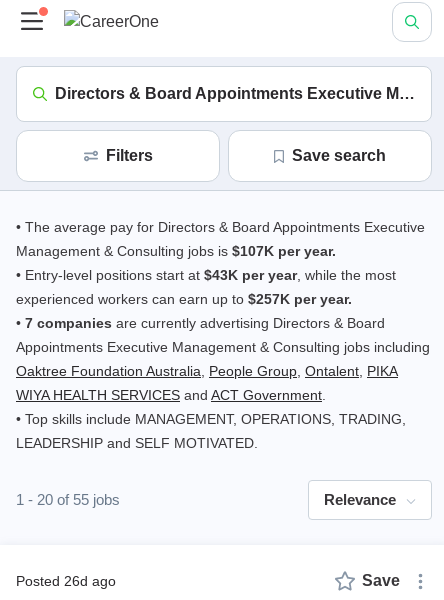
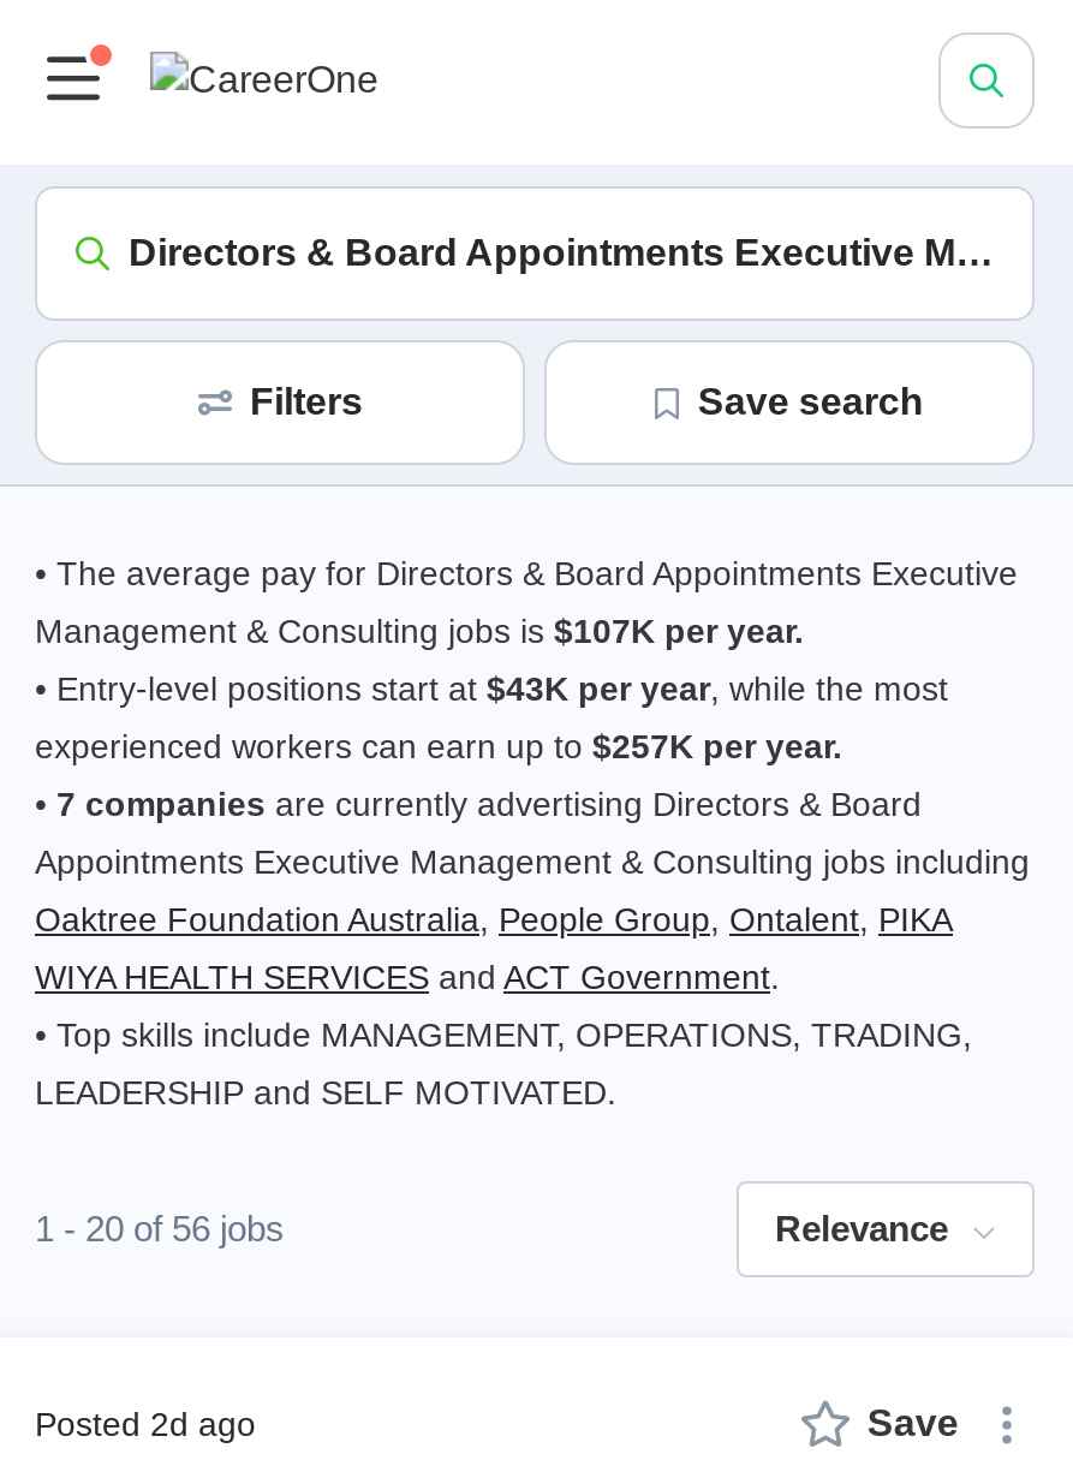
- 1 - 20 of 55 jobs
+ 1 - 20 of 56 jobs

- posted 26d ago
+ posted 2d ago
